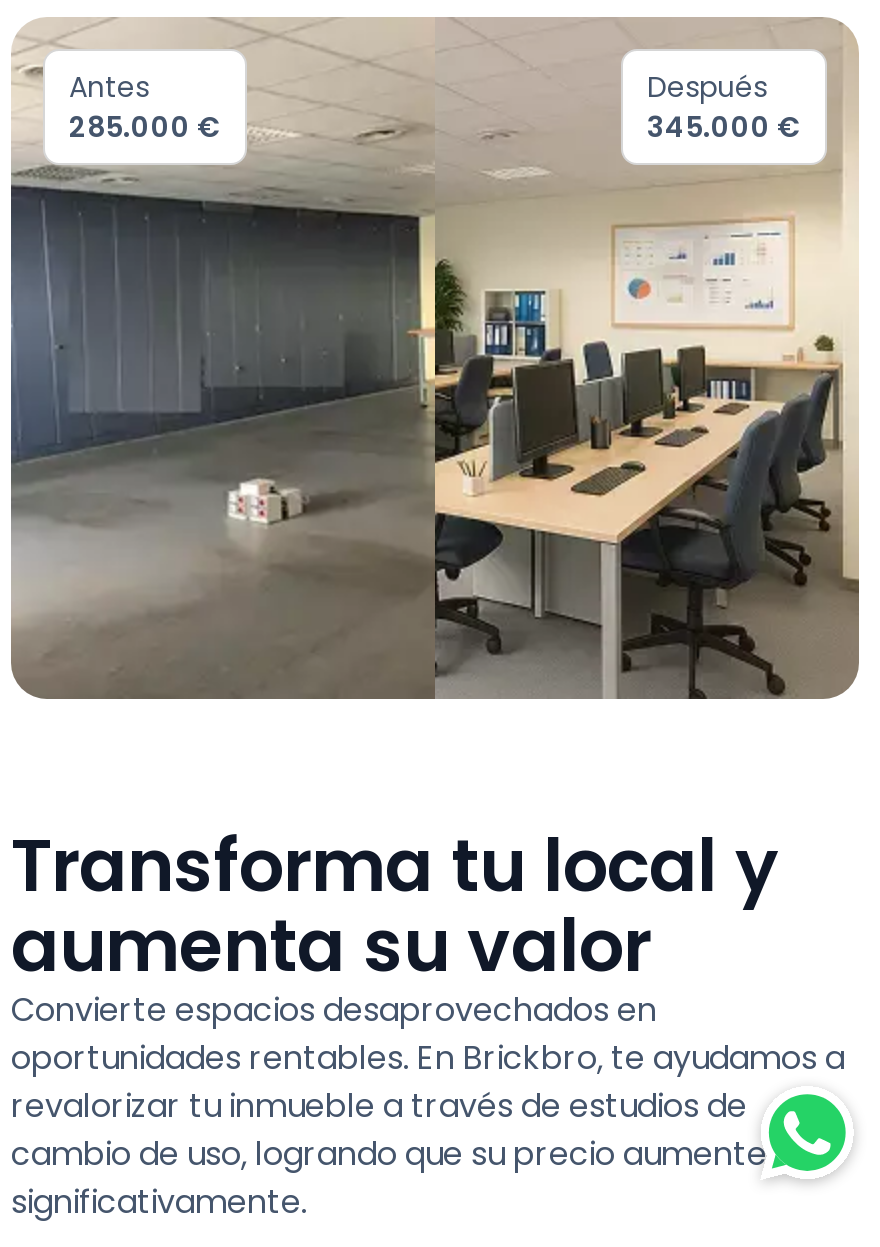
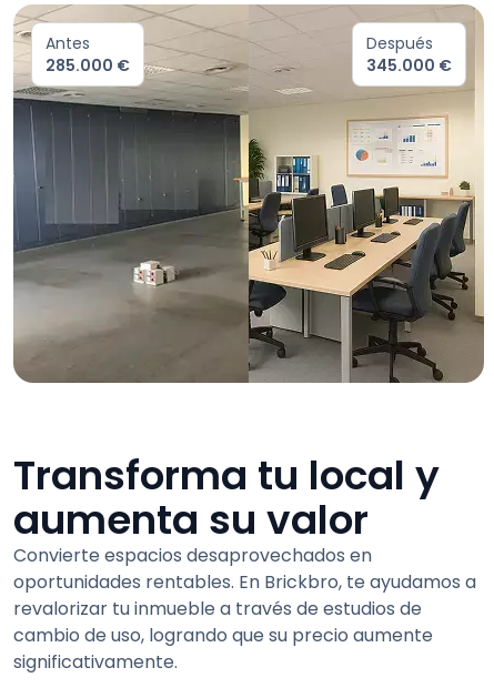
- [image]
